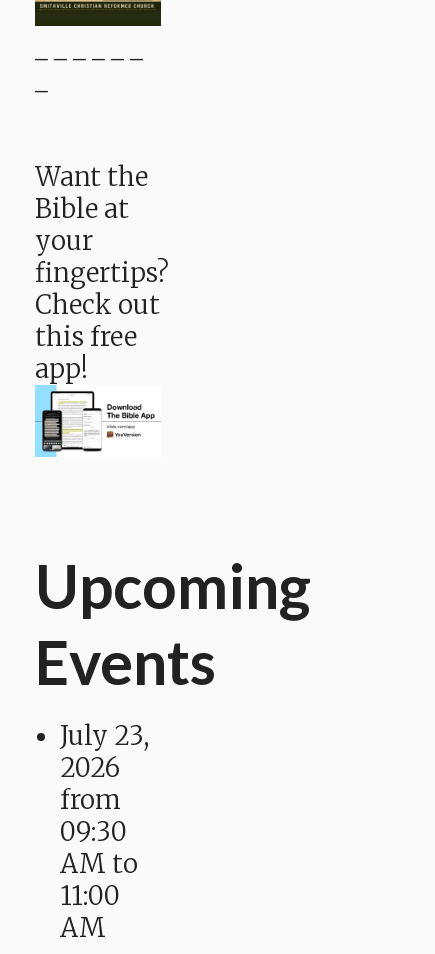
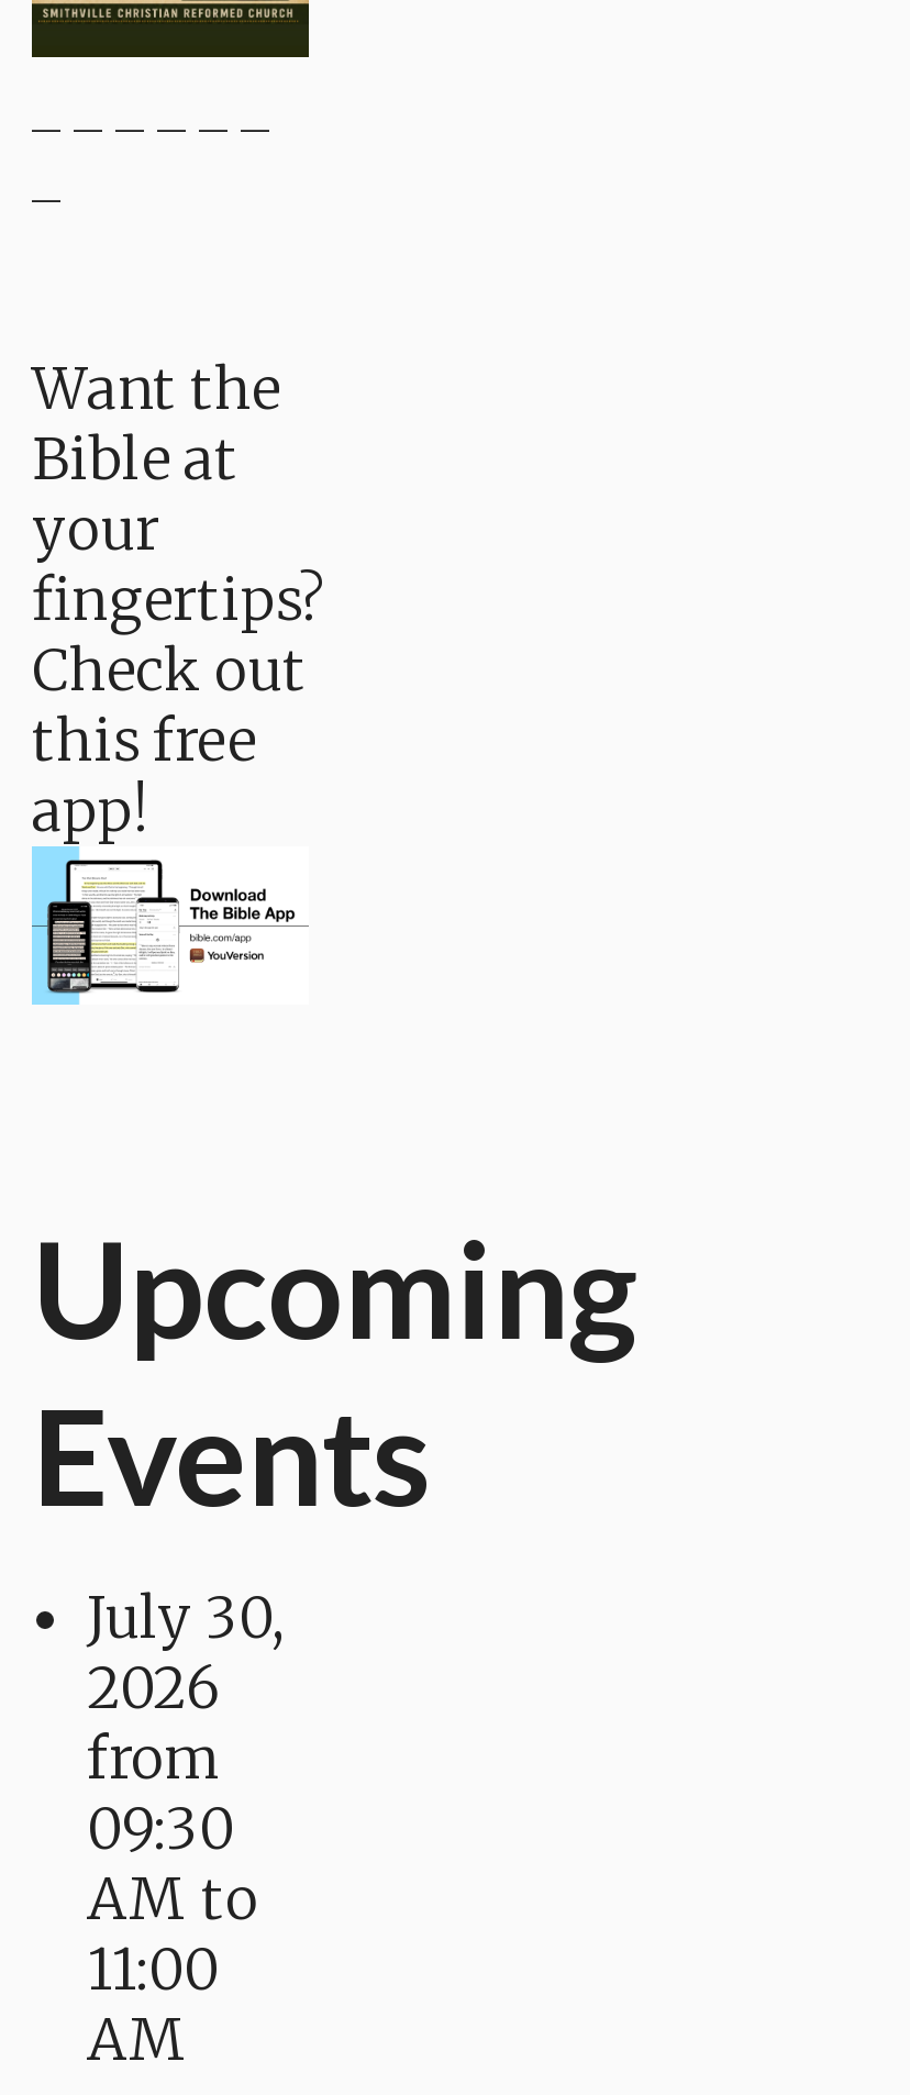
- July 23,
+ July 30,
